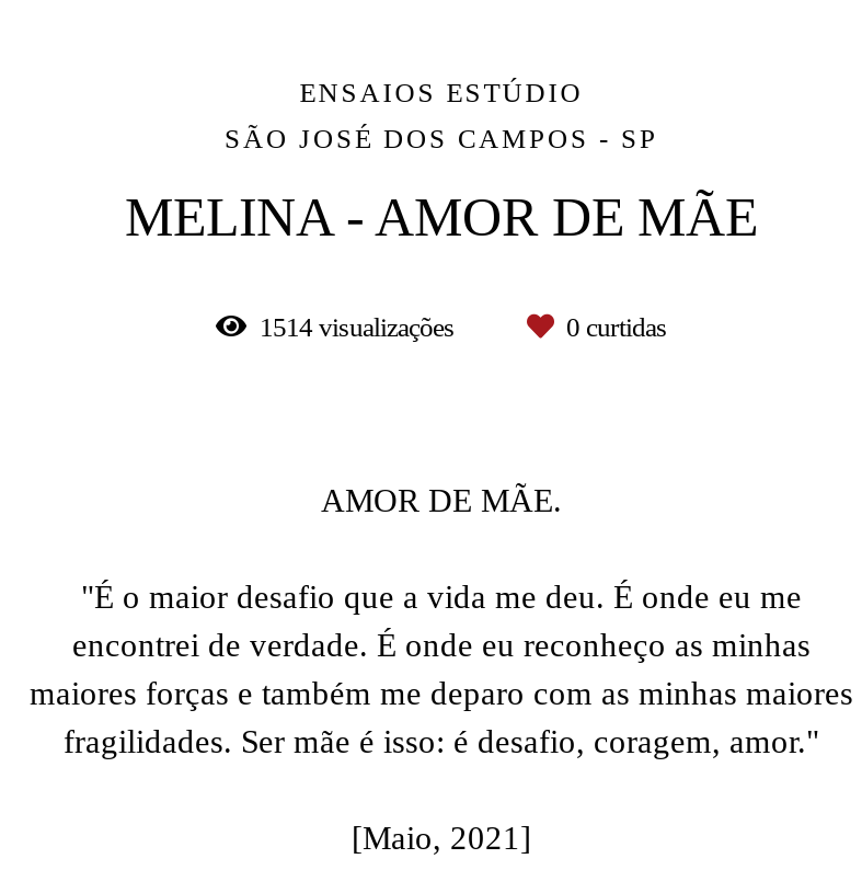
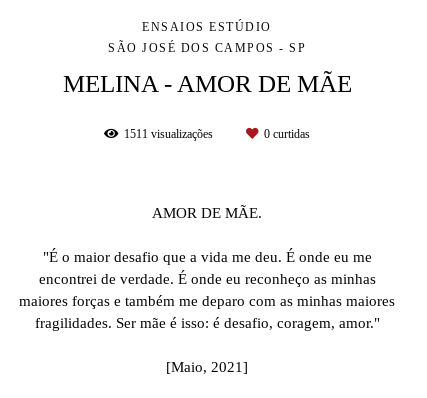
- 1514 visualizações
+ 1511 visualizações
